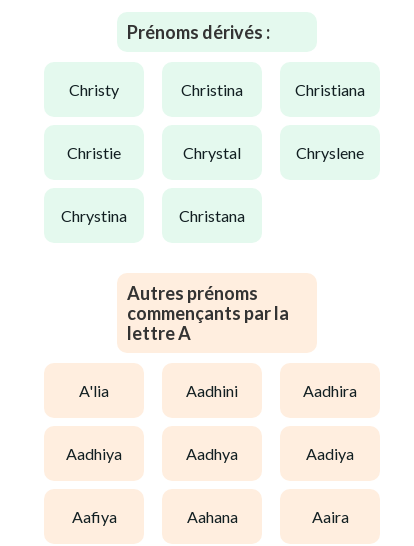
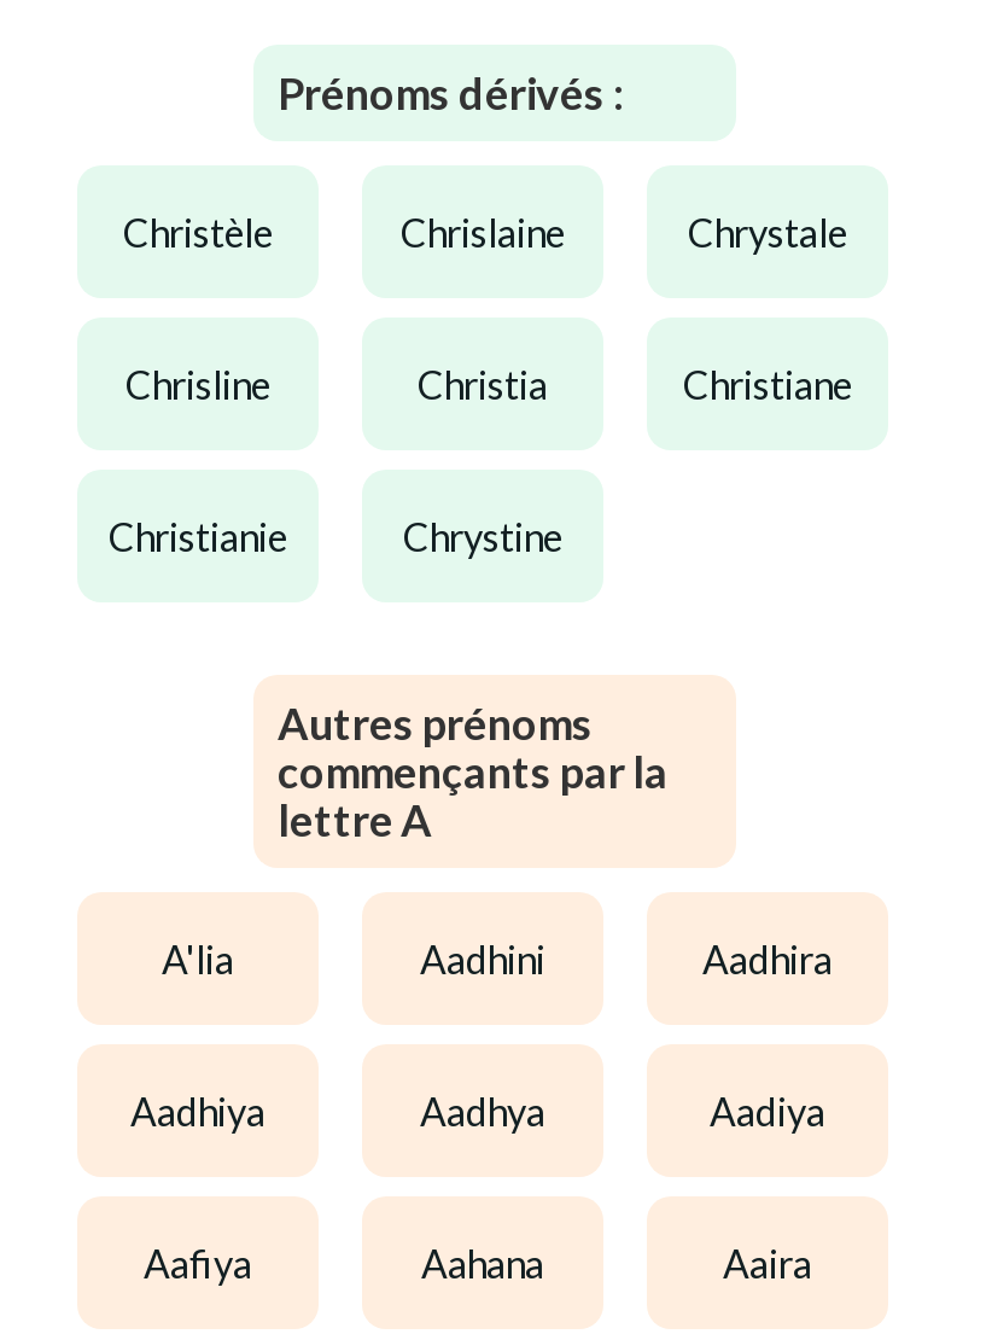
- christy
- christina
- christiana
+ christèle
+ chrislaine
+ chrystale

- christie
- chrystal
- chryslene
+ chrisline
+ christia
+ christiane

- chrystina
- christana
+ christianie
+ chrystine
